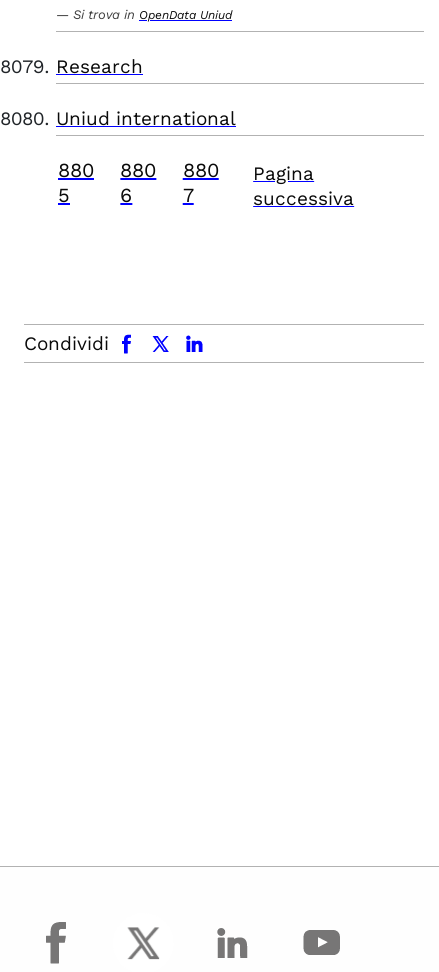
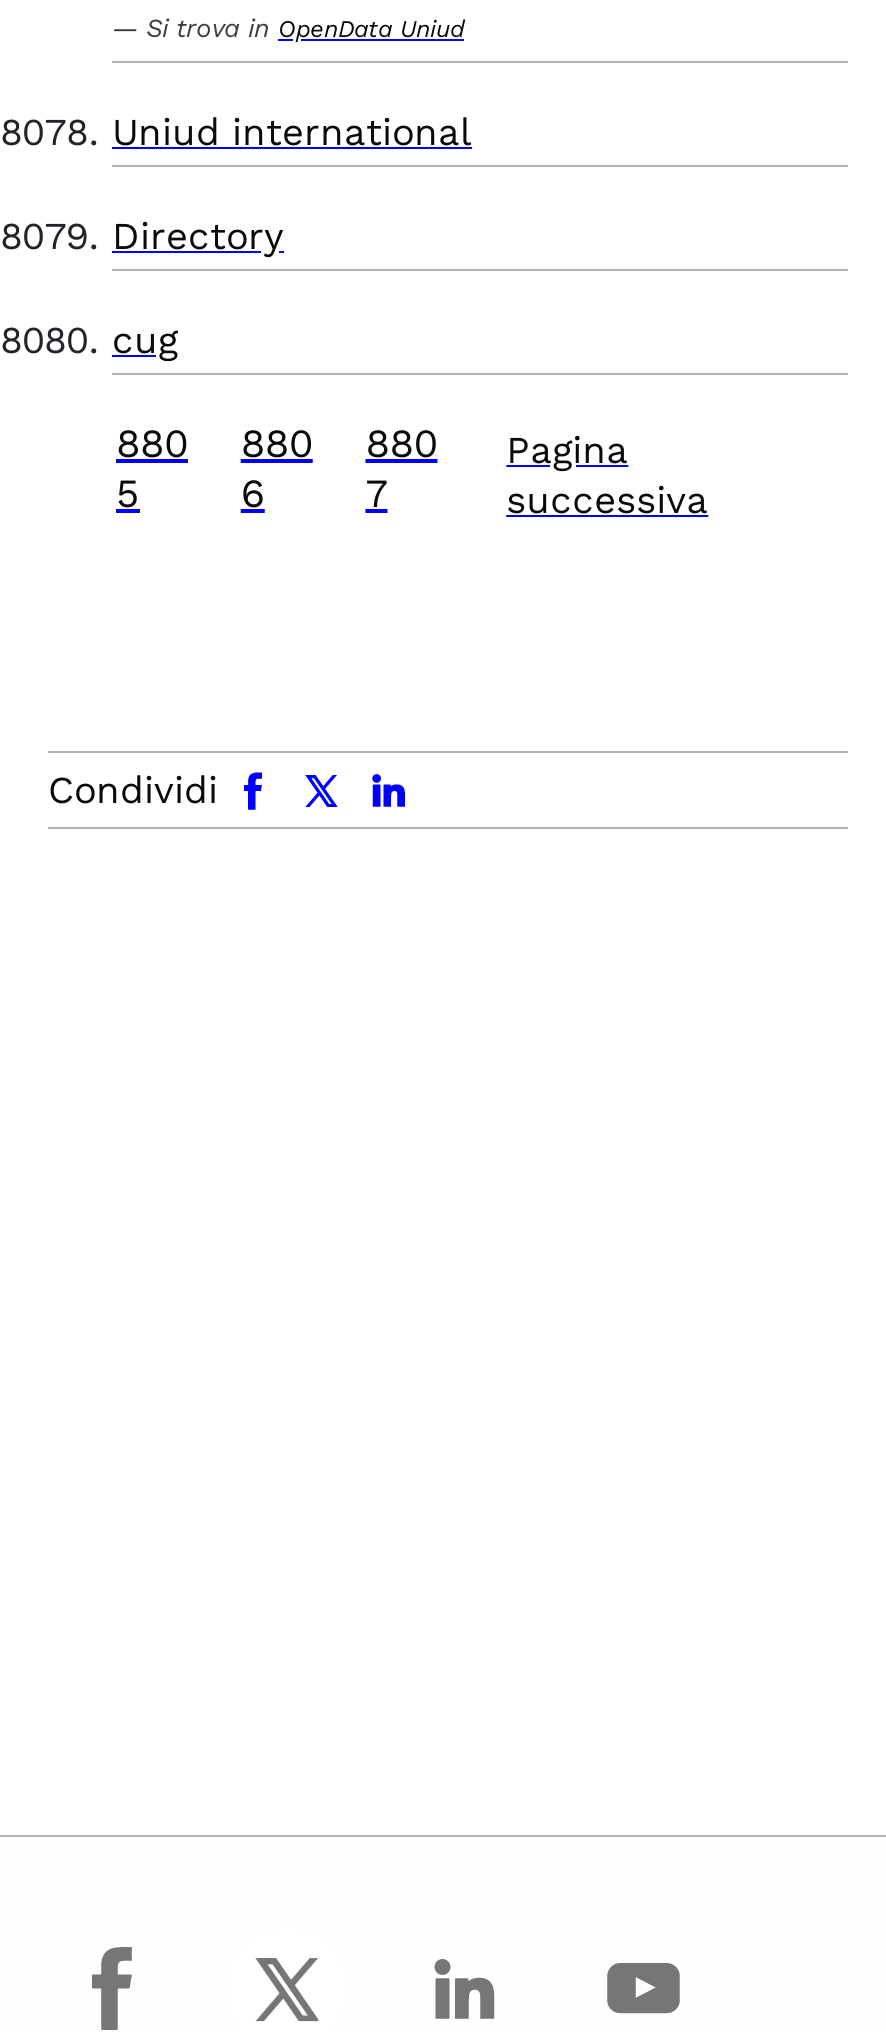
- Research

moved up: Uniud international

+ Directory
+ cug
